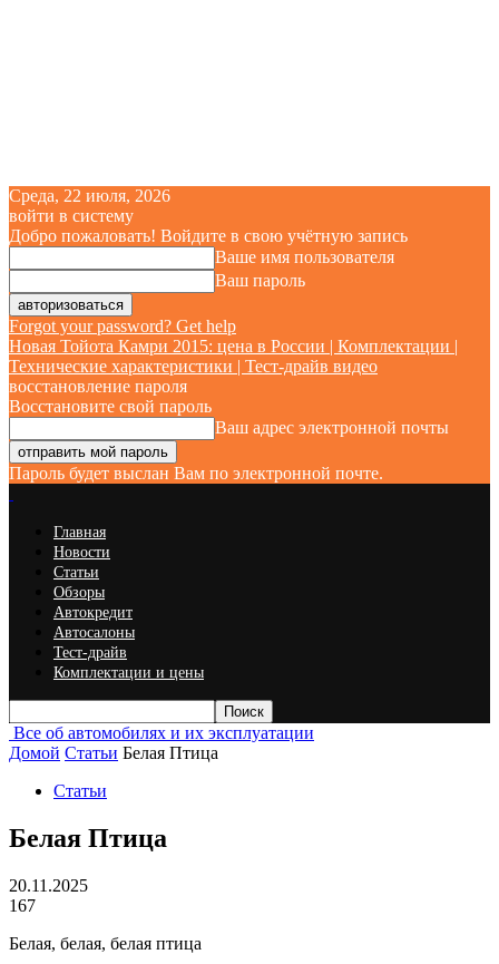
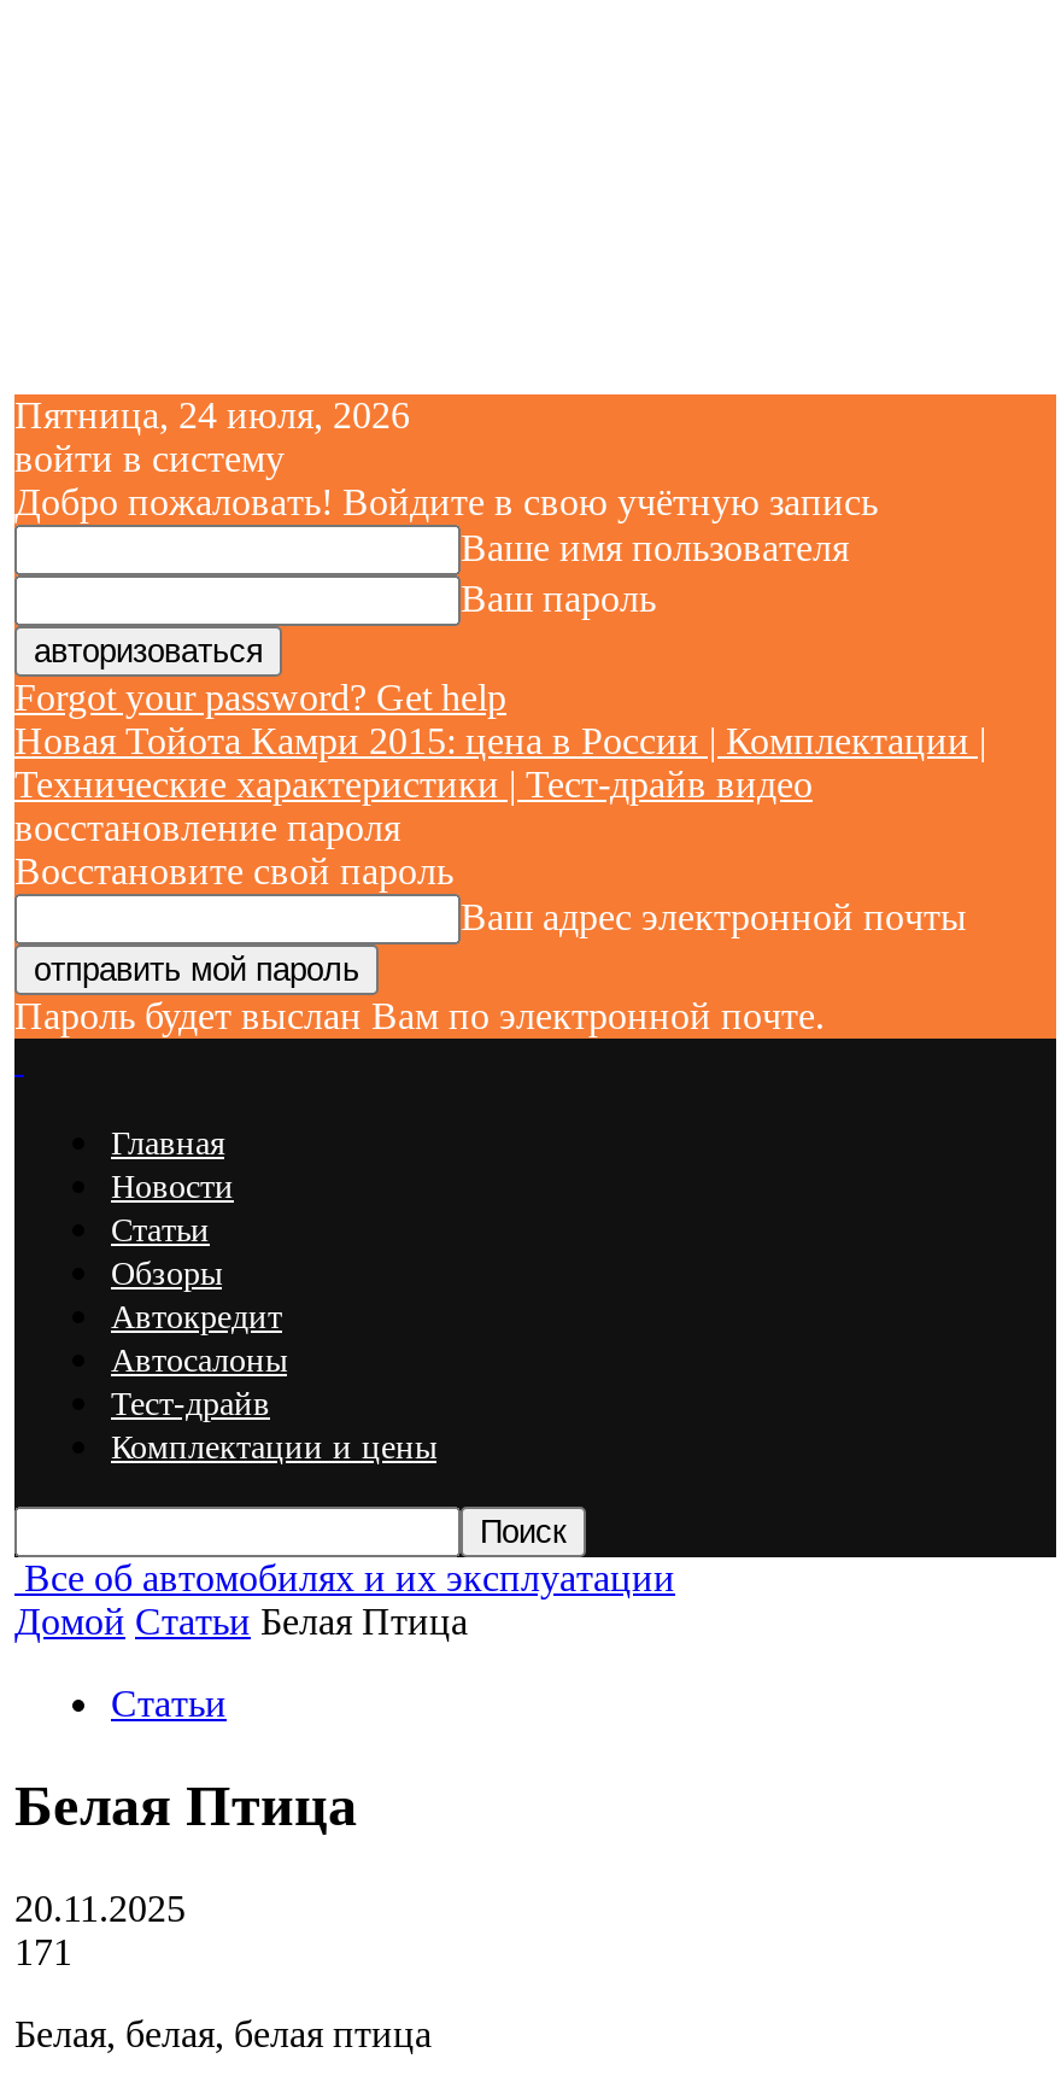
- Среда, 22 июля, 2026
+ Пятница, 24 июля, 2026

- 167
+ 171
